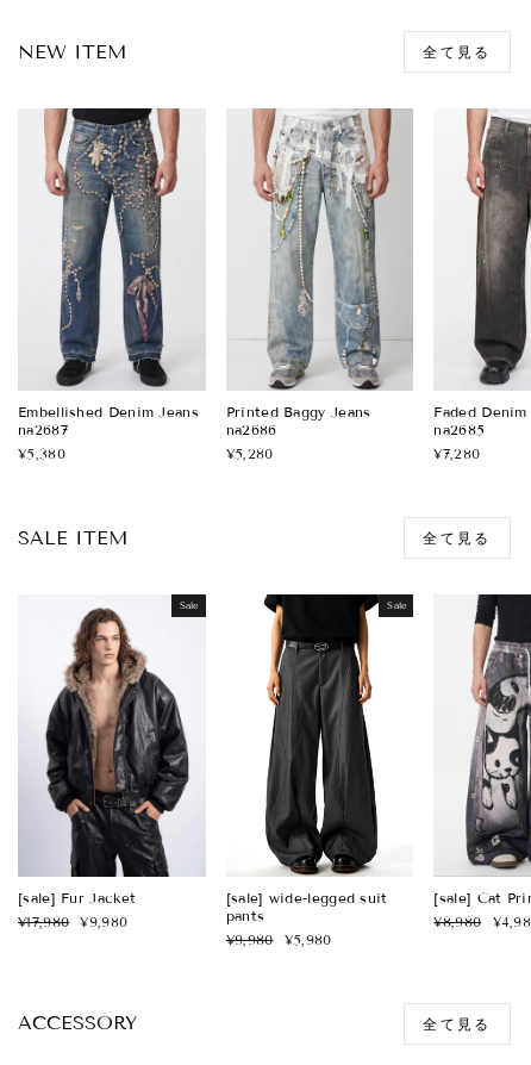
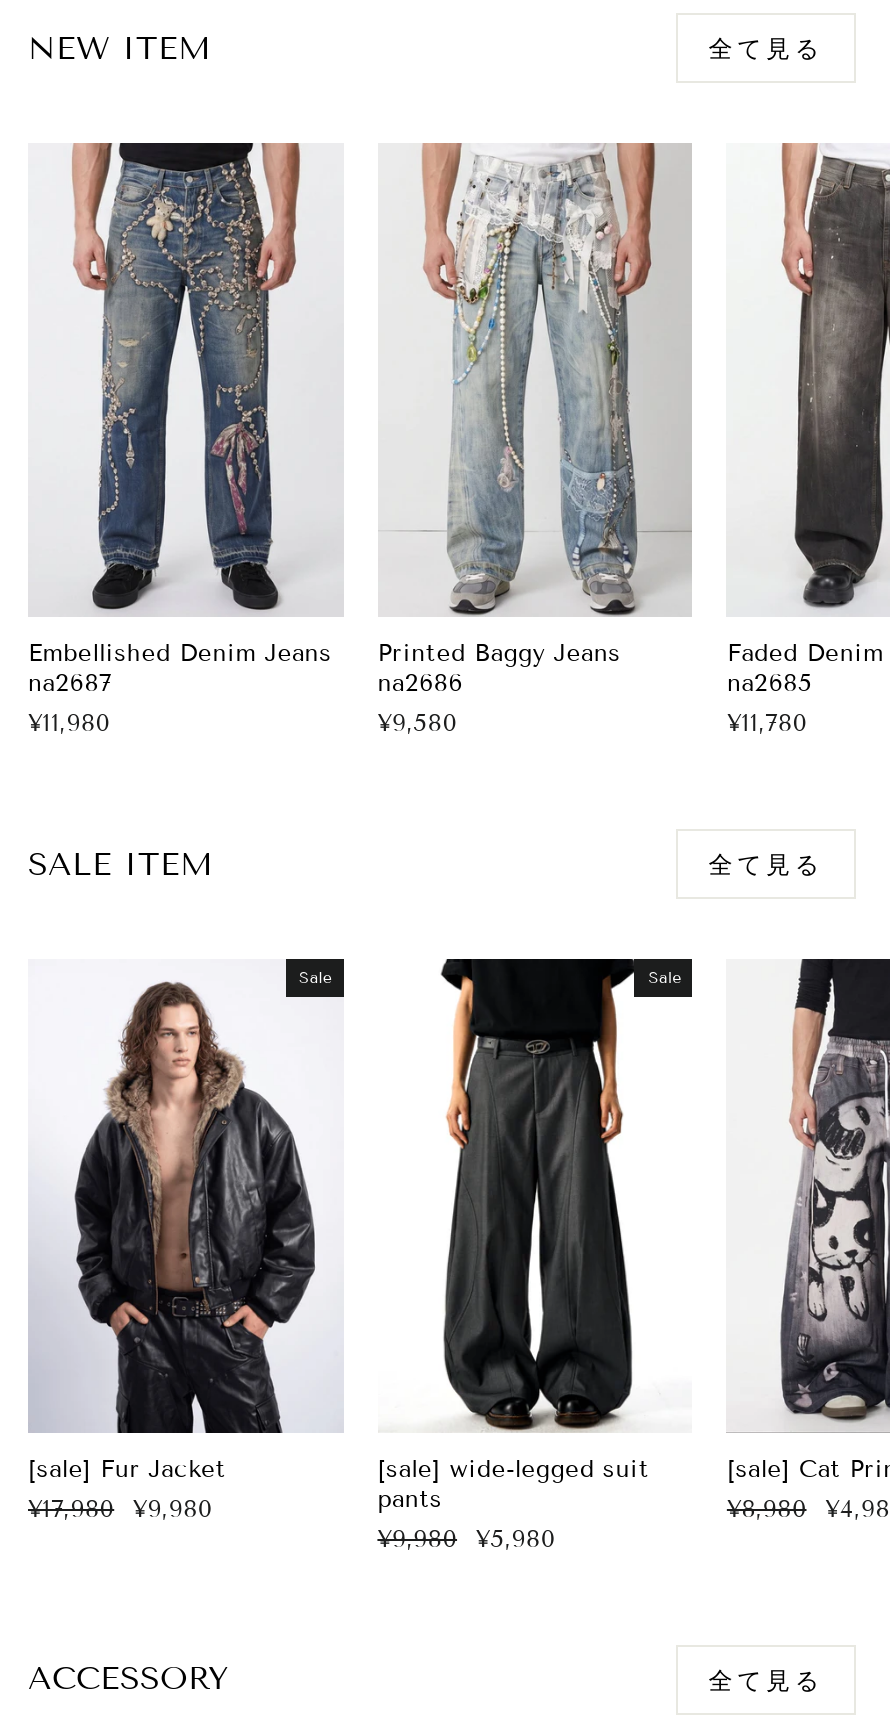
- ¥5,380
+ ¥11,980

- ¥5,280
+ ¥9,580

- ¥7,280
+ ¥11,780
